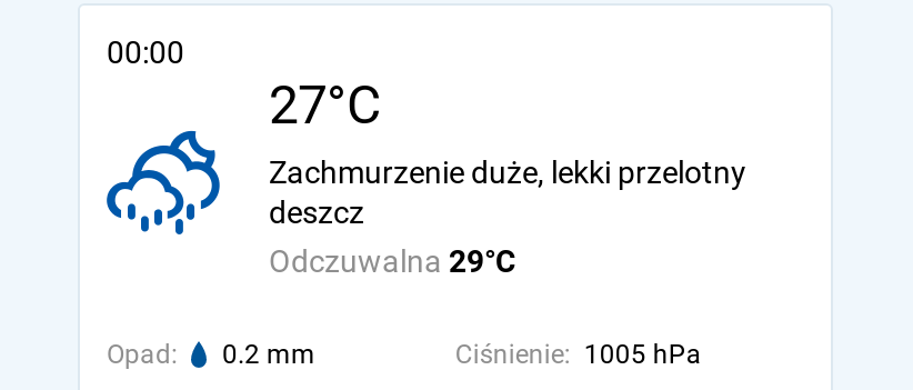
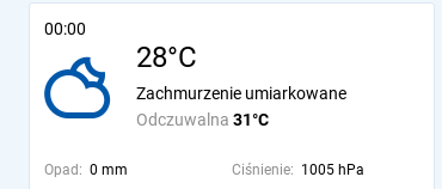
- [image]
- 27°C
+ [image]
+ 28°C

- Zachmurzenie duże, lekki przelotny
- deszcz
+ Zachmurzenie umiarkowane

- Odczuwalna 29°C
+ Odczuwalna 31°C

- Opad:
- 0.2 mm
+ Opad: 0 mm
